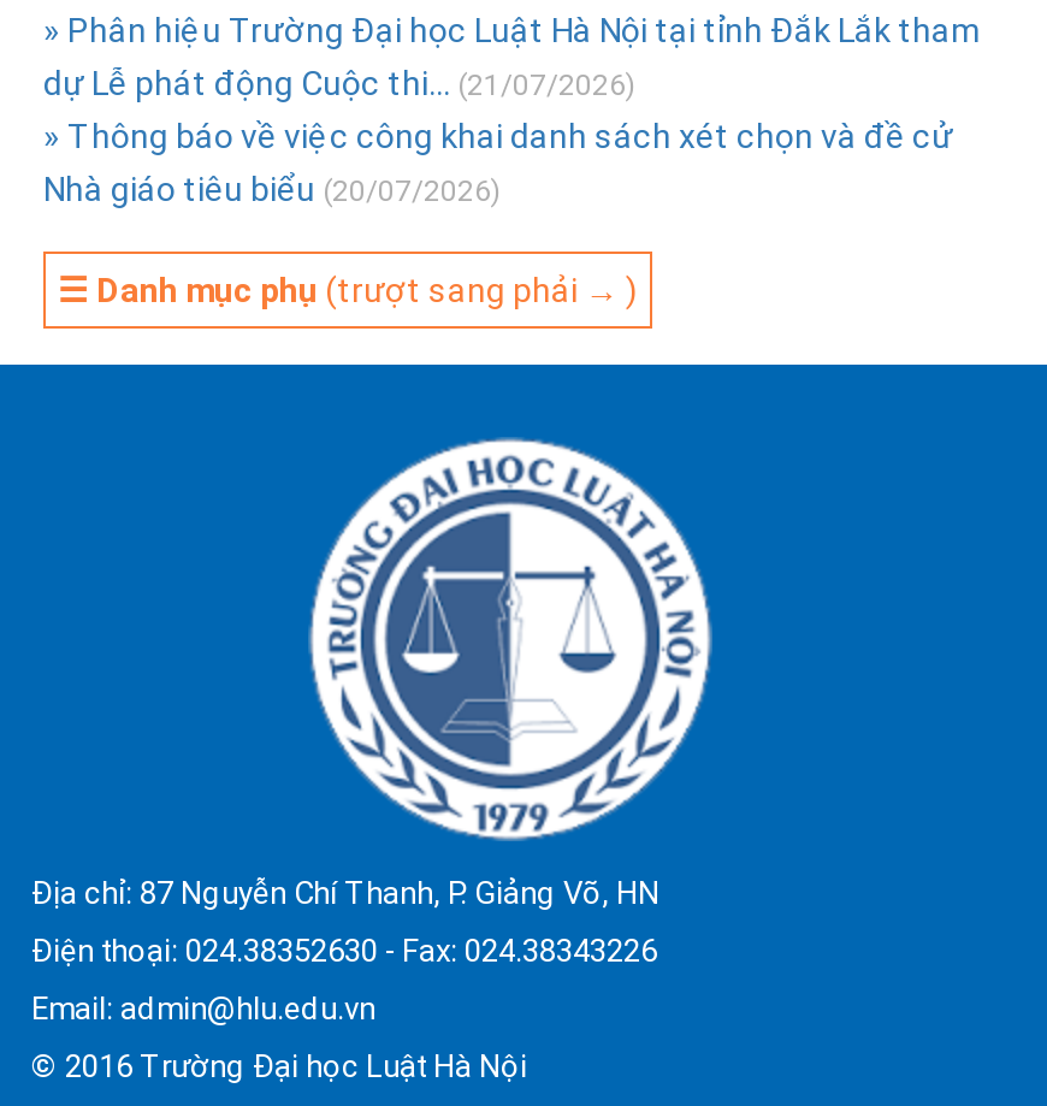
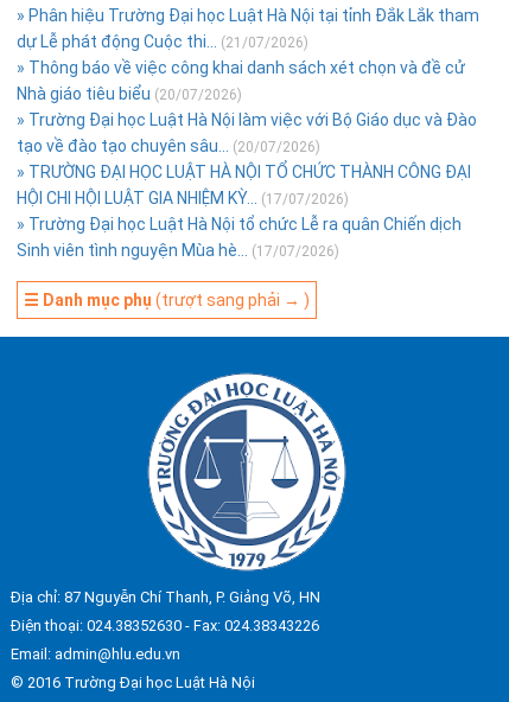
+ » Trường Đại học Luật Hà Nội làm việc với Bộ Giáo dục và Đào
+ tạo về đào tạo chuyên sâu... (20/07/2026)
+ » TRƯỜNG ĐẠI HỌC LUẬT HÀ NỘI TỔ CHỨC THÀNH CÔNG ĐẠI
+ HỘI CHI HỘI LUẬT GIA NHIỆM KỲ... (17/07/2026)
+ » Trường Đại học Luật Hà Nội tổ chức Lễ ra quân Chiến dịch
+ Sinh viên tình nguyện Mùa hè... (17/07/2026)
